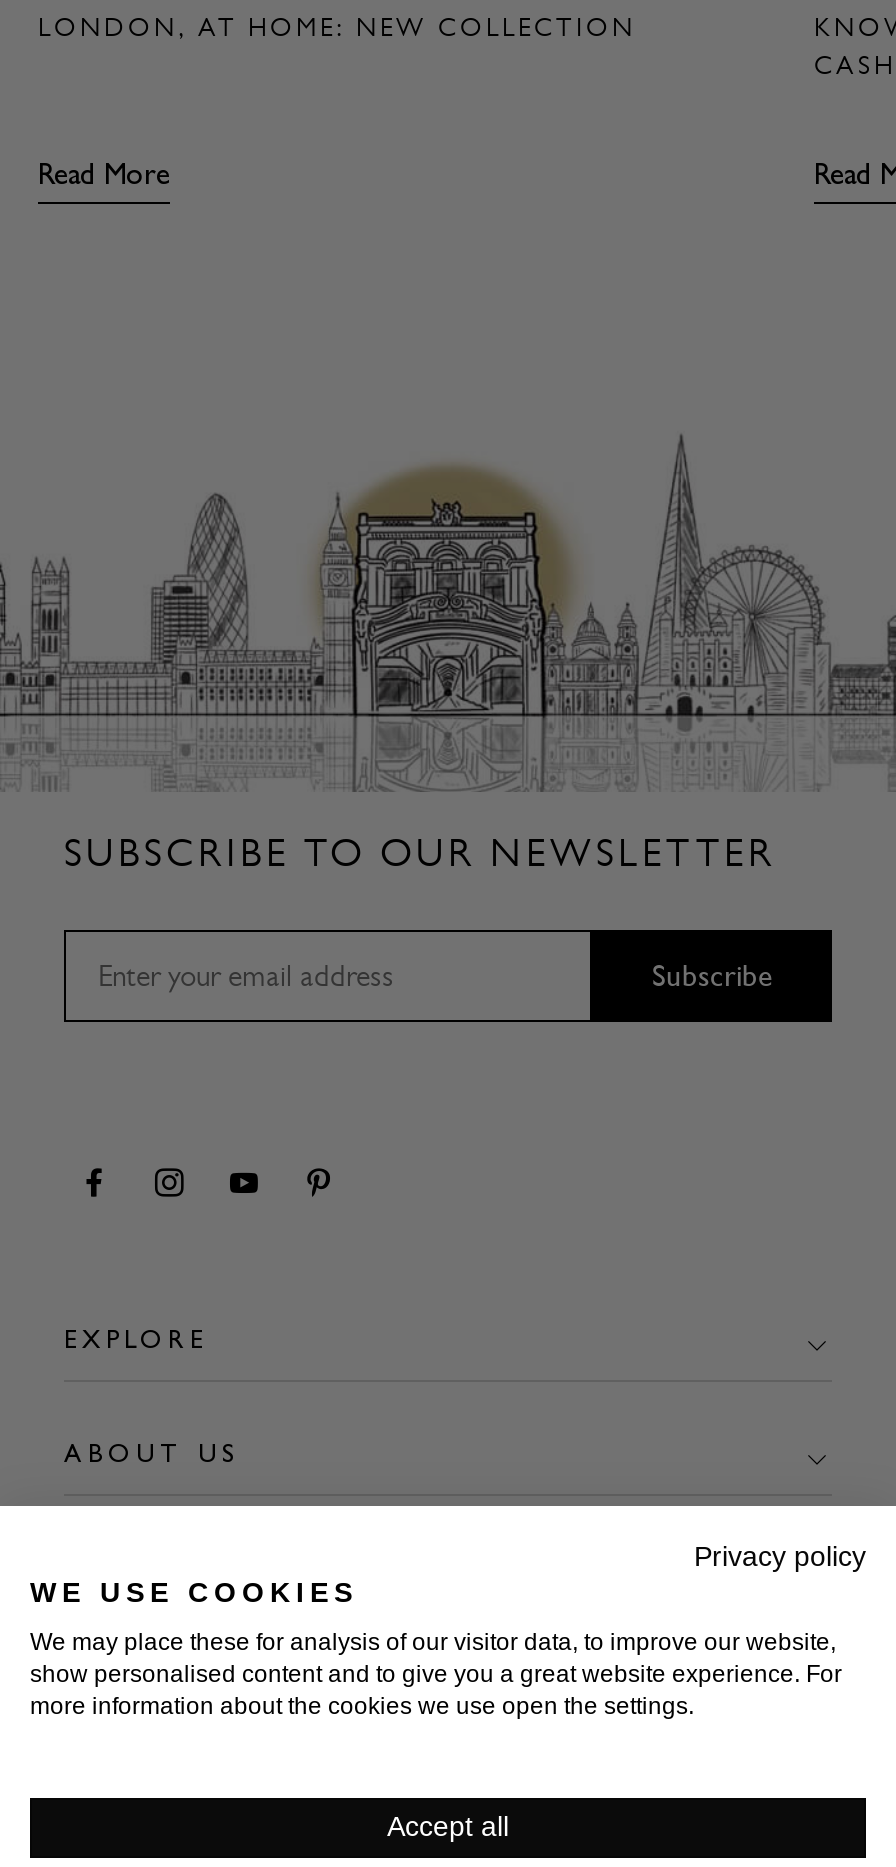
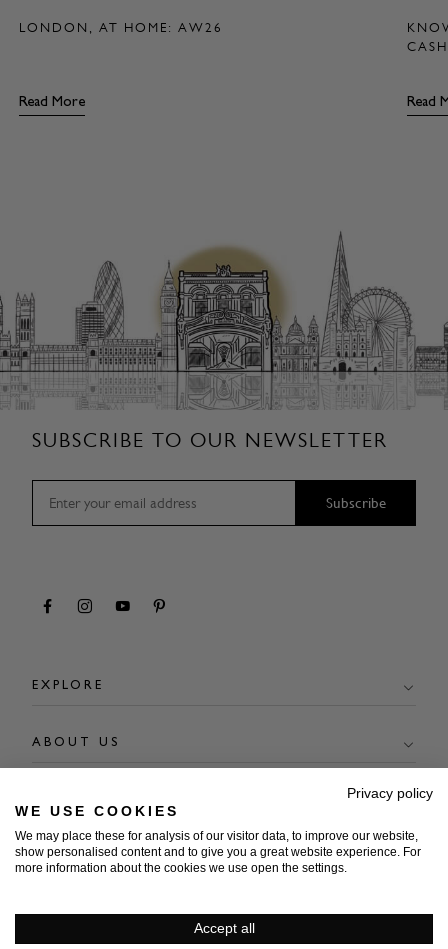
- LONDON, AT HOME: NEW COLLECTION
+ LONDON, AT HOME: AW26
